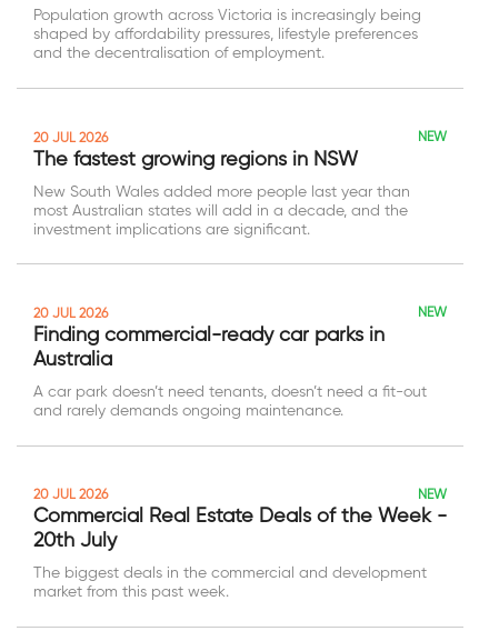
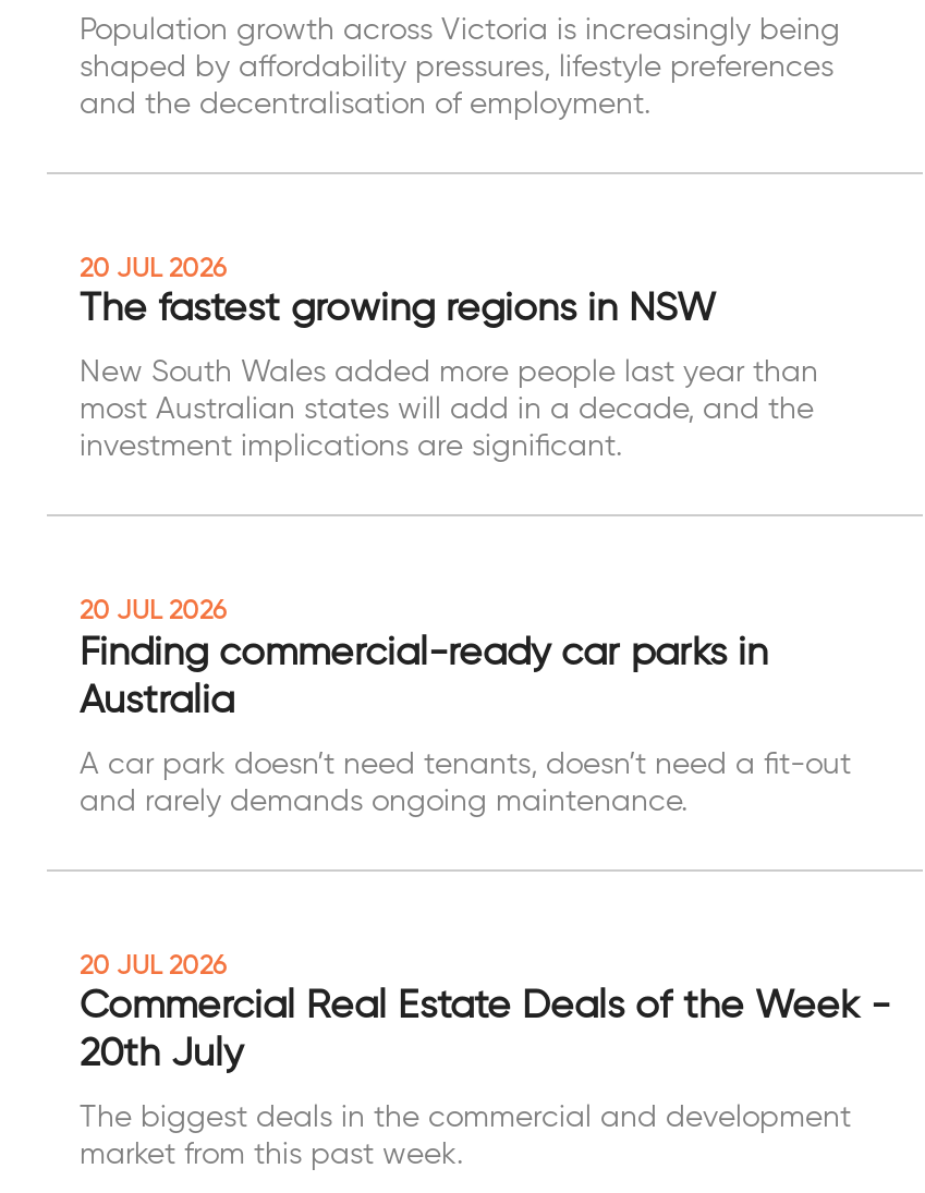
- NEW

- NEW

- NEW
